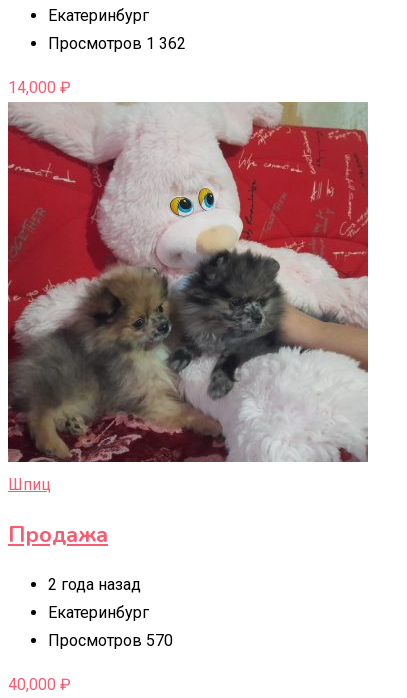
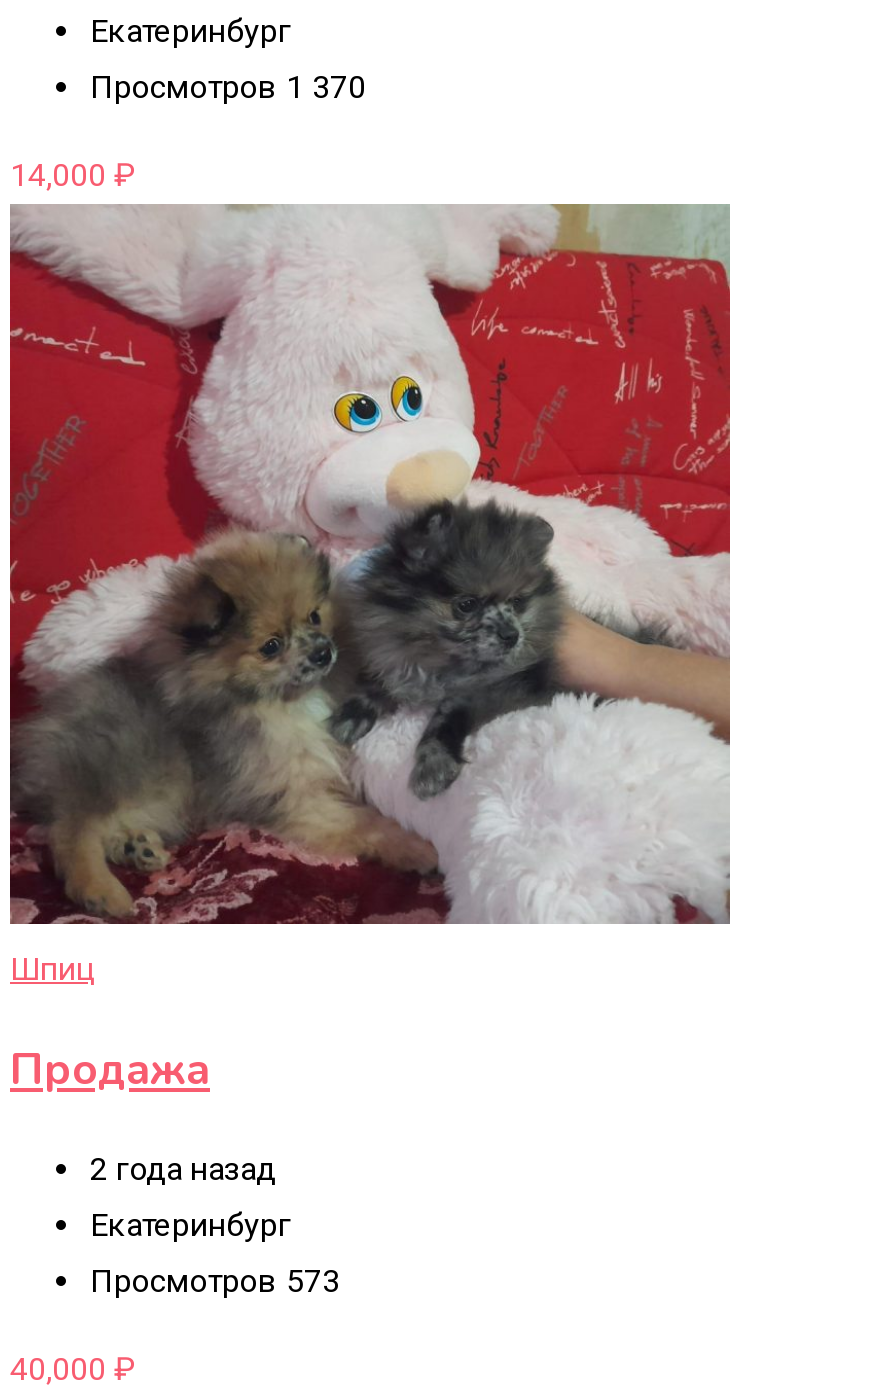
- Просмотров 1 362
+ Просмотров 1 370

- Просмотров 570
+ Просмотров 573
